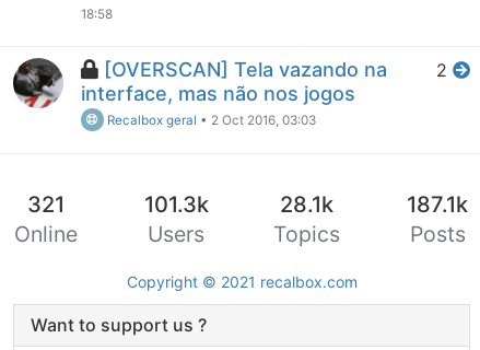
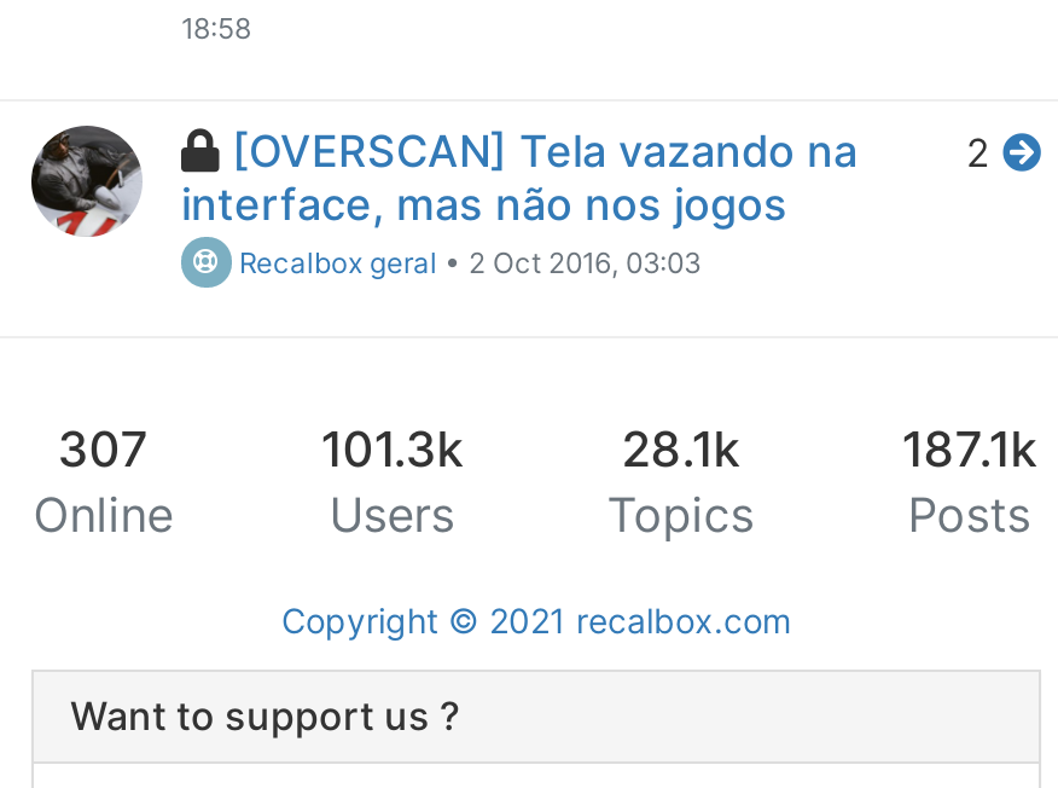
- 321
+ 307
